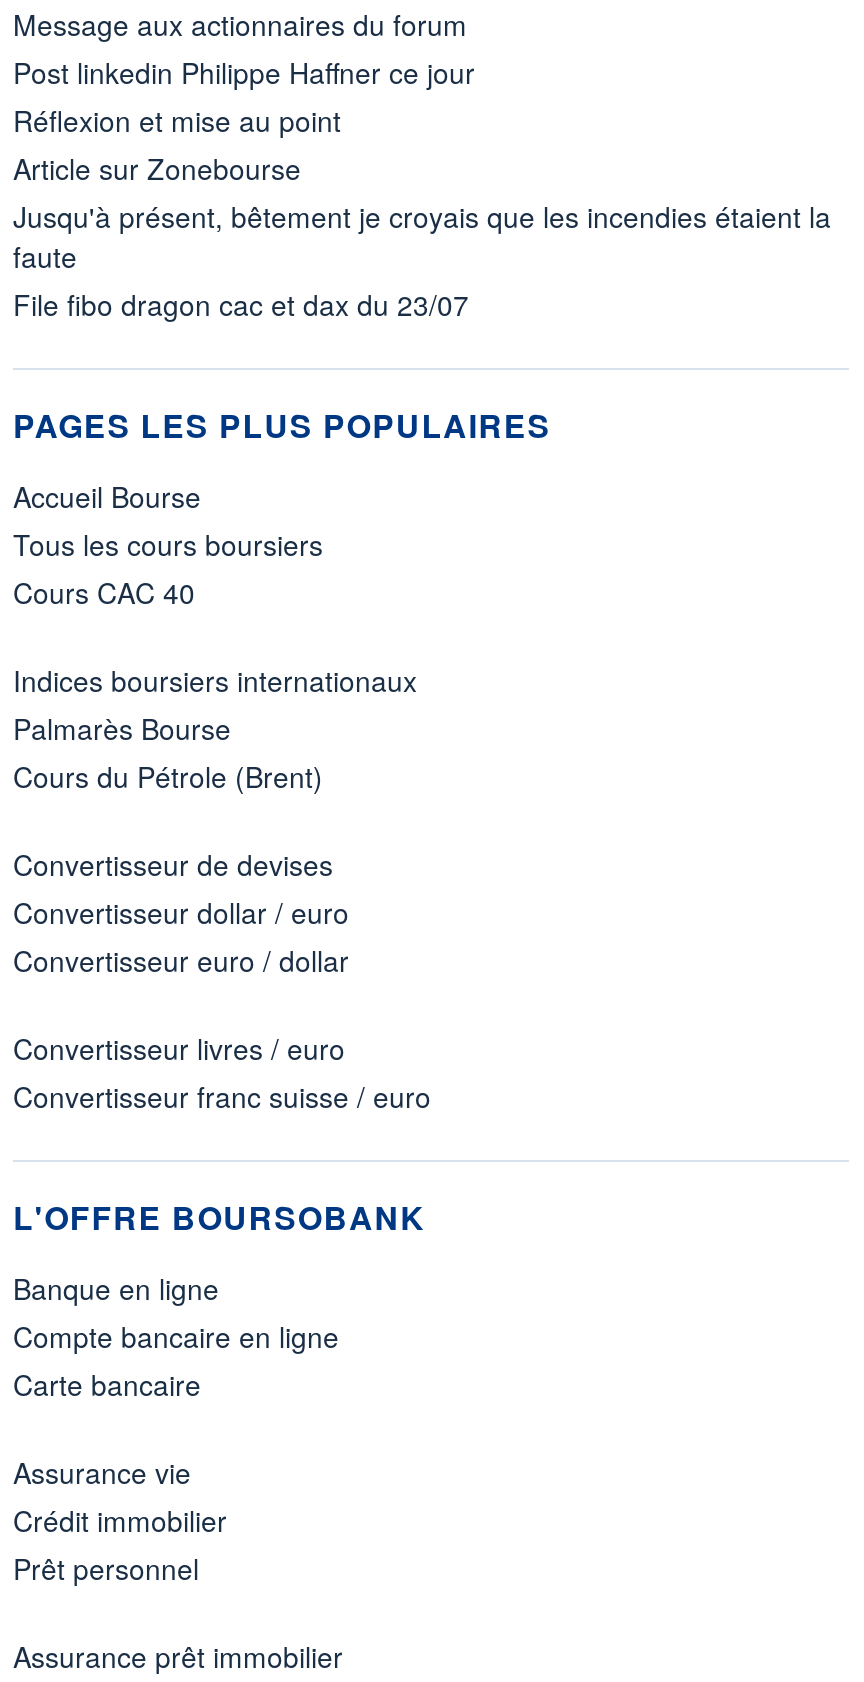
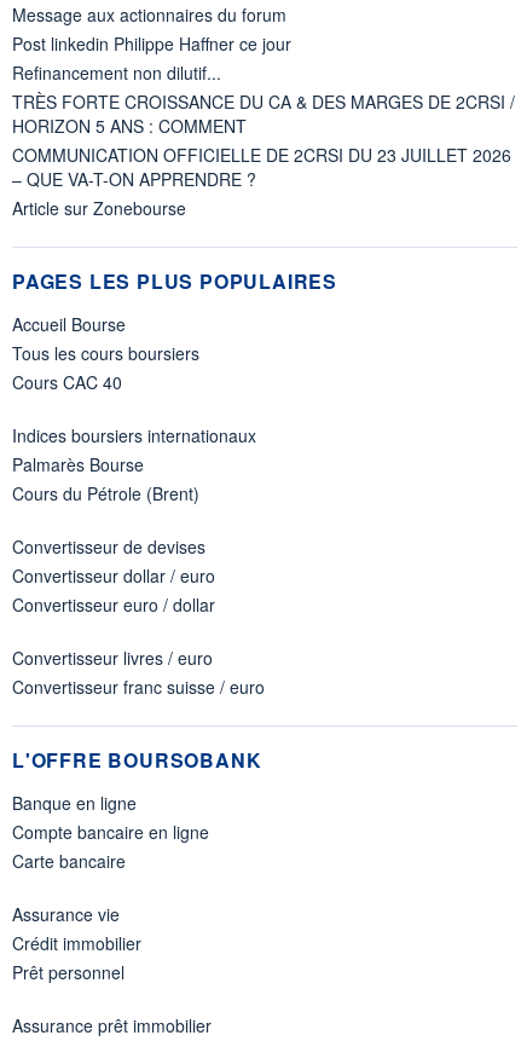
- Réflexion et mise au point
+ Refinancement non dilutif...
+ TRÈS FORTE CROISSANCE DU CA & DES MARGES DE 2CRSI /
+ HORIZON 5 ANS : COMMENT
+ COMMUNICATION OFFICIELLE DE 2CRSI DU 23 JUILLET 2026
+ – QUE VA-T-ON APPRENDRE ?

moved down: Article sur Zonebourse

- Jusqu'à présent, bêtement je croyais que les incendies étaient la
- faute
- File fibo dragon cac et dax du 23/07
